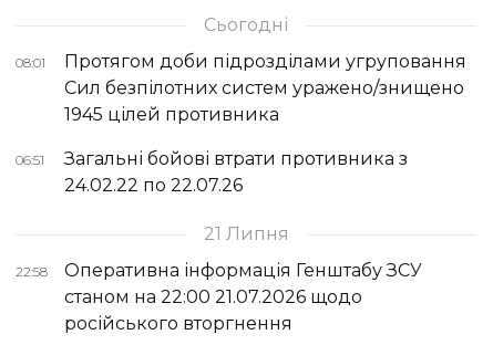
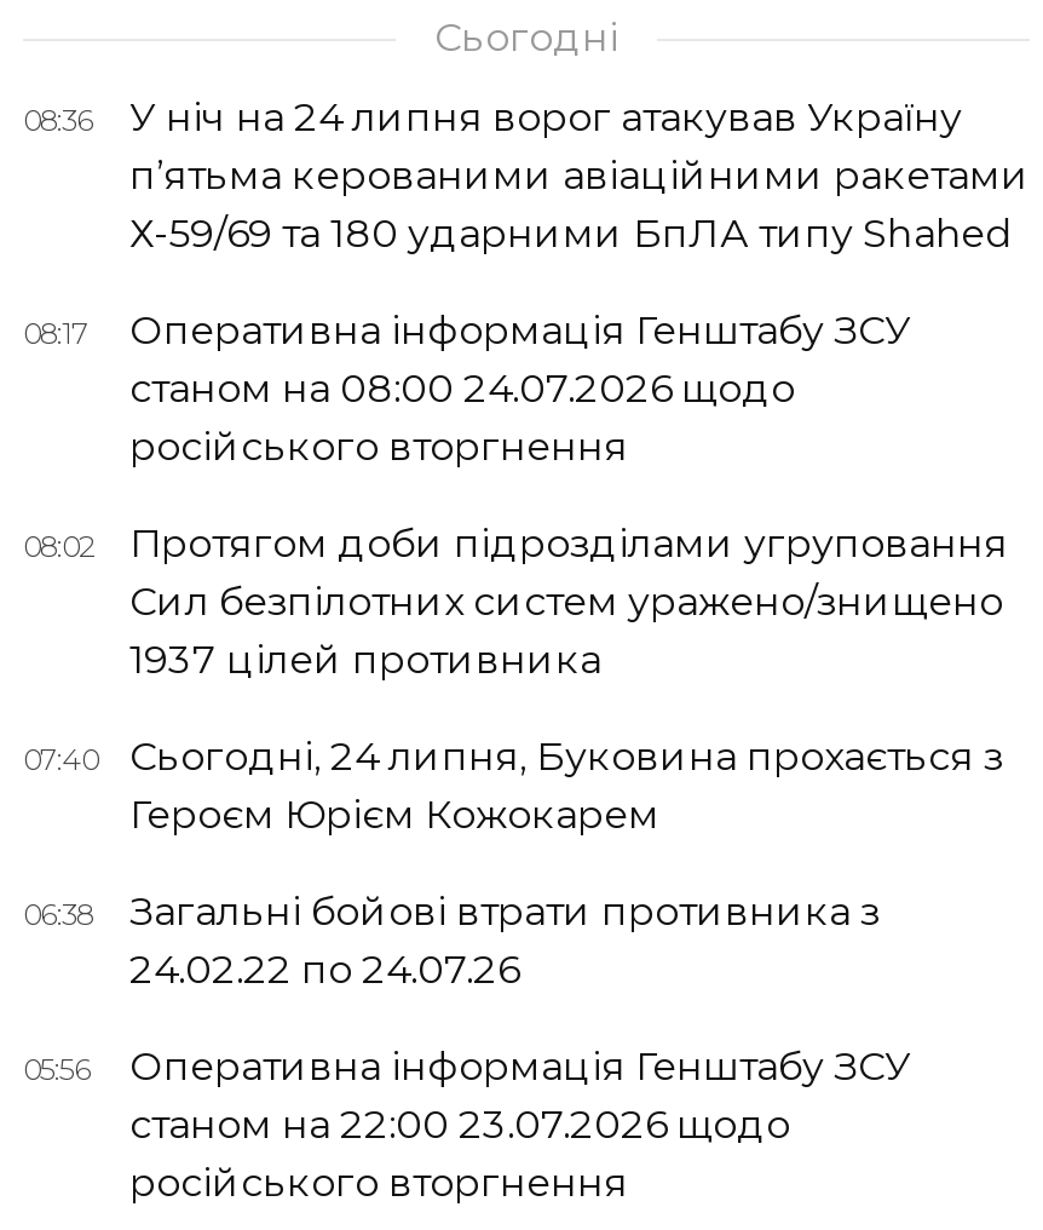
- 08:01
+ 08:36
+ У ніч на 24 липня ворог атакував Україну
+ п’ятьма керованими авіаційними ракетами
+ Х-59/69 та 180 ударними БпЛА типу Shahed
+ 08:17
+ Оперативна інформація Генштабу ЗСУ
+ станом на 08:00 24.07.2026 щодо
+ російського вторгнення
+ 08:02

- 1945 цілей противника
- 06:51
+ 1937 цілей противника
+ 07:40
+ Сьогодні, 24 липня, Буковина прохається з
+ Героєм Юрієм Кожокарем
+ 06:38

moved down: Загальні бойові втрати противника з

- 24.02.22 по 22.07.26
- 21 Липня
- 22:58
+ 24.02.22 по 24.07.26
+ 05:56

- станом на 22:00 21.07.2026 щодо
+ станом на 22:00 23.07.2026 щодо
